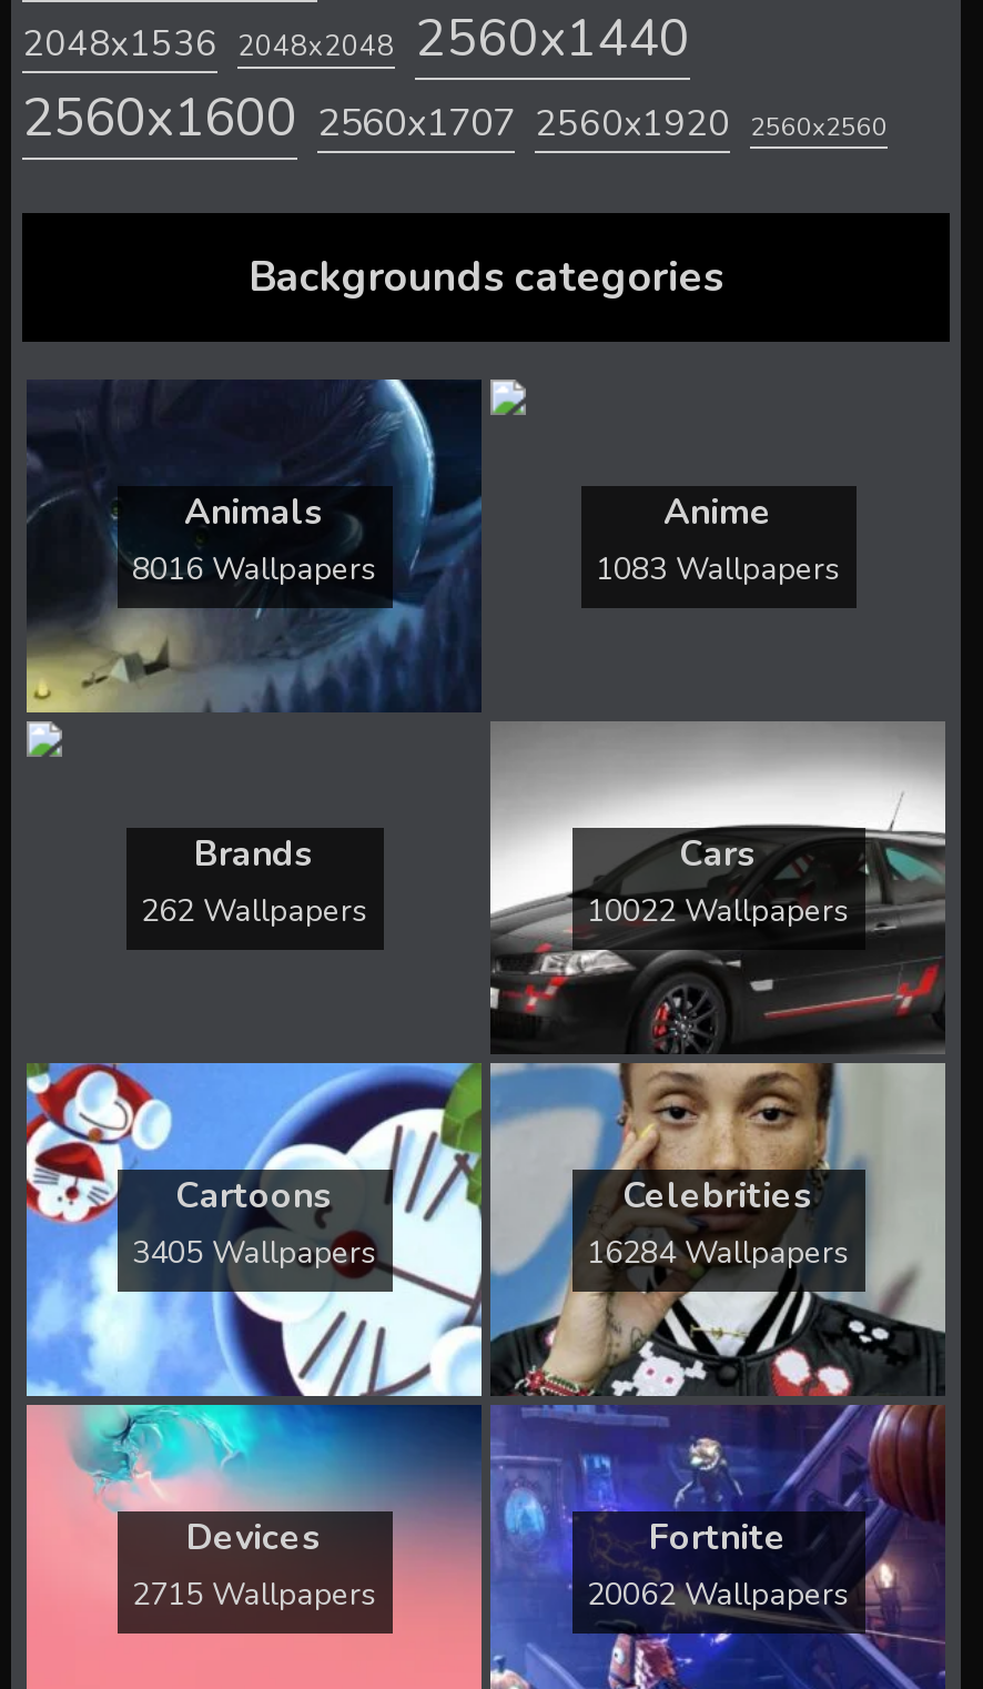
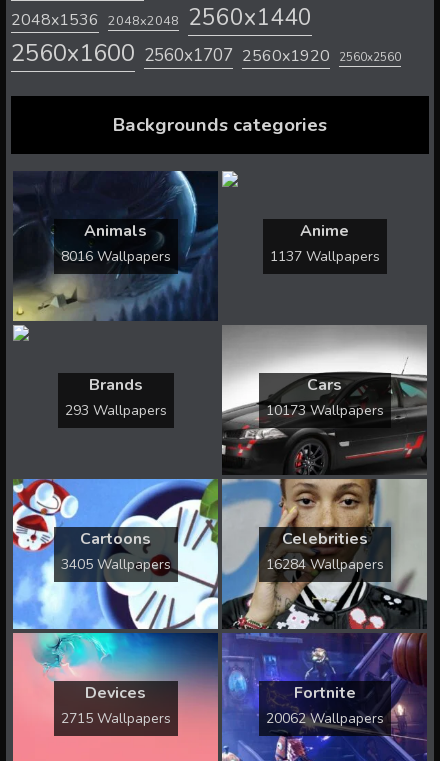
- 1083 Wallpapers
+ 1137 Wallpapers

- 262 Wallpapers
+ 293 Wallpapers

- 10022 Wallpapers
+ 10173 Wallpapers
